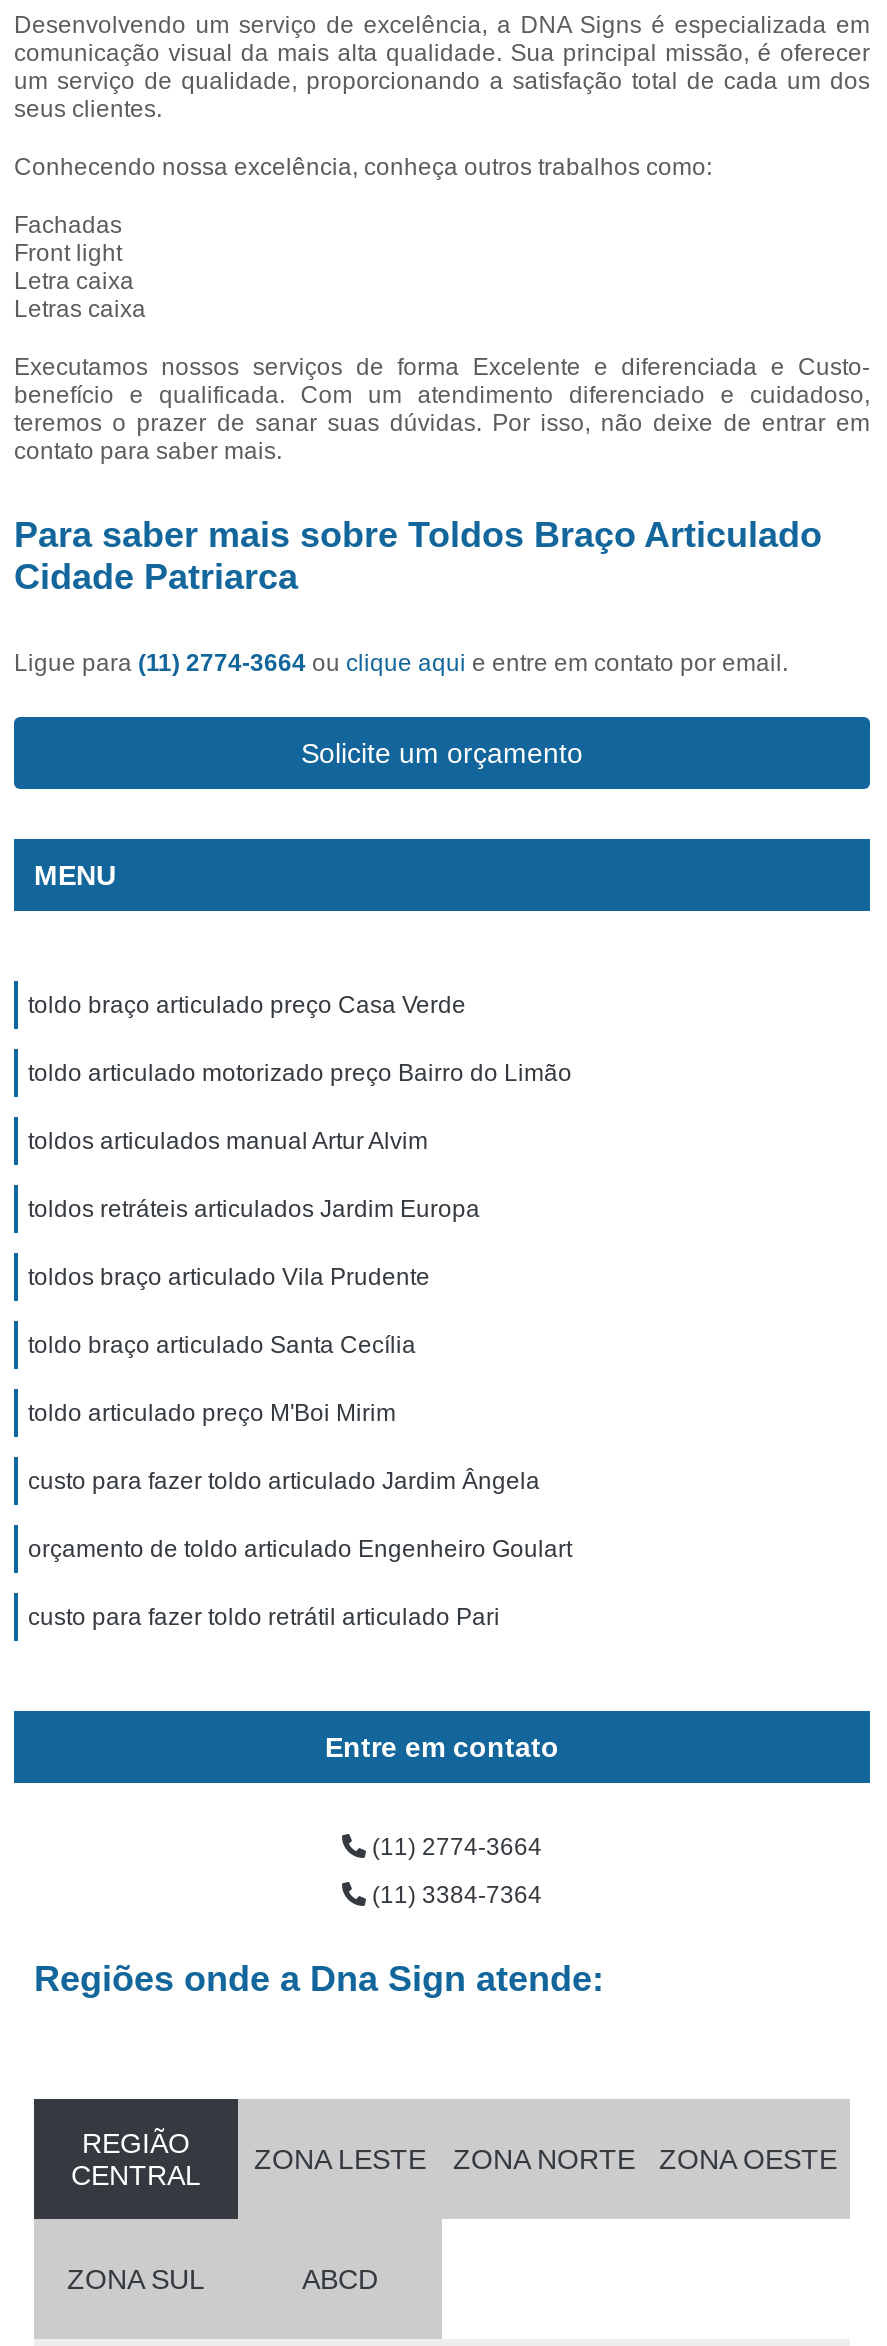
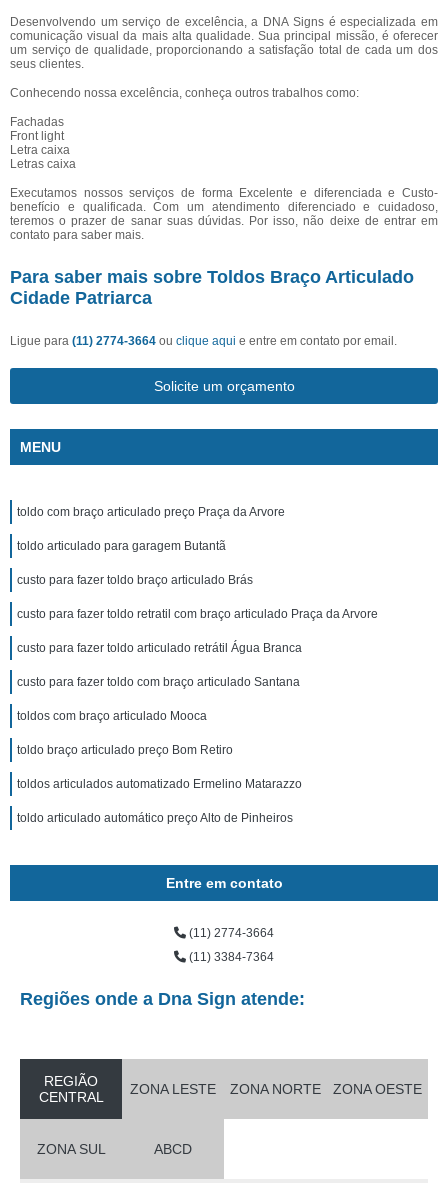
- toldo braço articulado preço Casa Verde
+ toldo com braço articulado preço Praça da Arvore

- toldo articulado motorizado preço Bairro do Limão
+ toldo articulado para garagem Butantã

- toldos articulados manual Artur Alvim
+ custo para fazer toldo braço articulado Brás

- toldos retráteis articulados Jardim Europa
+ custo para fazer toldo retratil com braço articulado Praça da Arvore

- toldos braço articulado Vila Prudente
+ custo para fazer toldo articulado retrátil Água Branca

- toldo braço articulado Santa Cecília
+ custo para fazer toldo com braço articulado Santana

- toldo articulado preço M'Boi Mirim
+ toldos com braço articulado Mooca

- custo para fazer toldo articulado Jardim Ângela
+ toldo braço articulado preço Bom Retiro

- orçamento de toldo articulado Engenheiro Goulart
+ toldos articulados automatizado Ermelino Matarazzo

- custo para fazer toldo retrátil articulado Pari
+ toldo articulado automático preço Alto de Pinheiros
